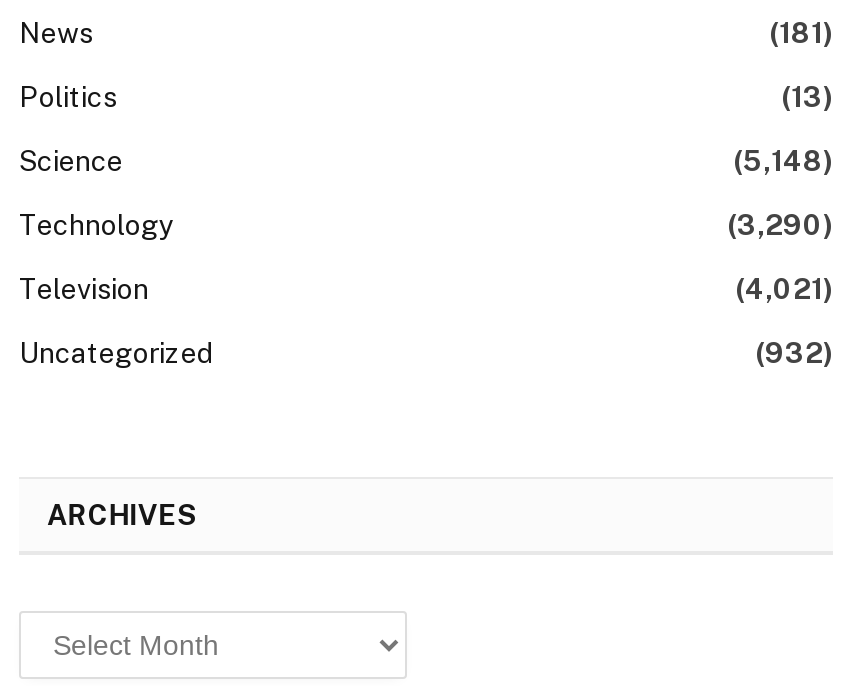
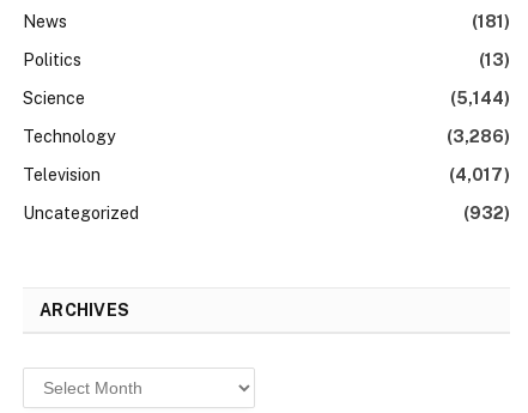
- (5,148)
+ (5,144)

- (3,290)
+ (3,286)

- (4,021)
+ (4,017)
